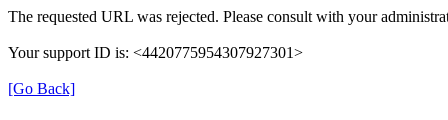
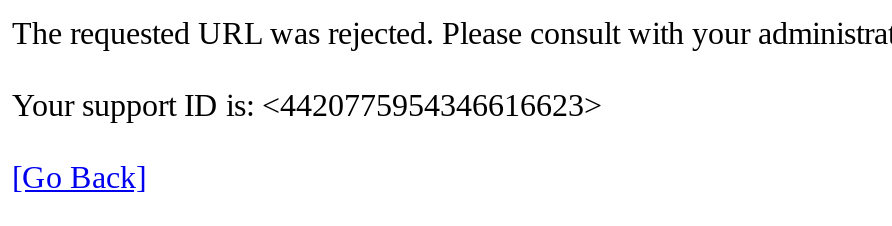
- Your support ID is: <4420775954307927301>
+ Your support ID is: <4420775954346616623>
